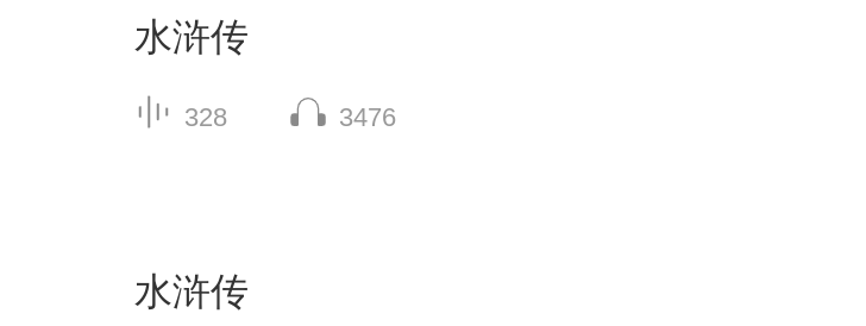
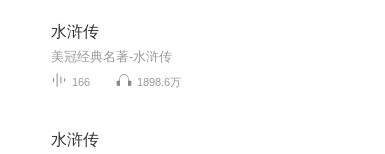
- 328
- 3476
+ 美冠经典名著-水浒传
+ 166
+ 1898.6万
